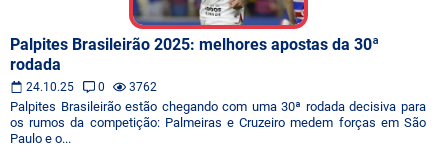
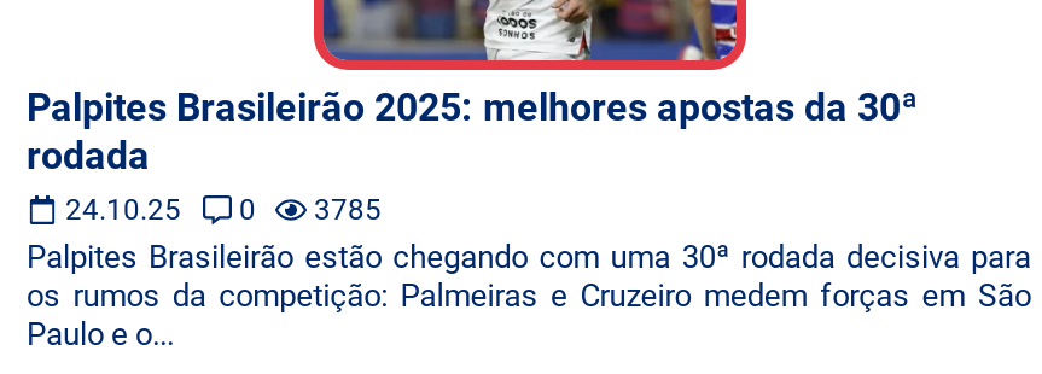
- 24.10.25 0 3762
+ 24.10.25 0 3785
